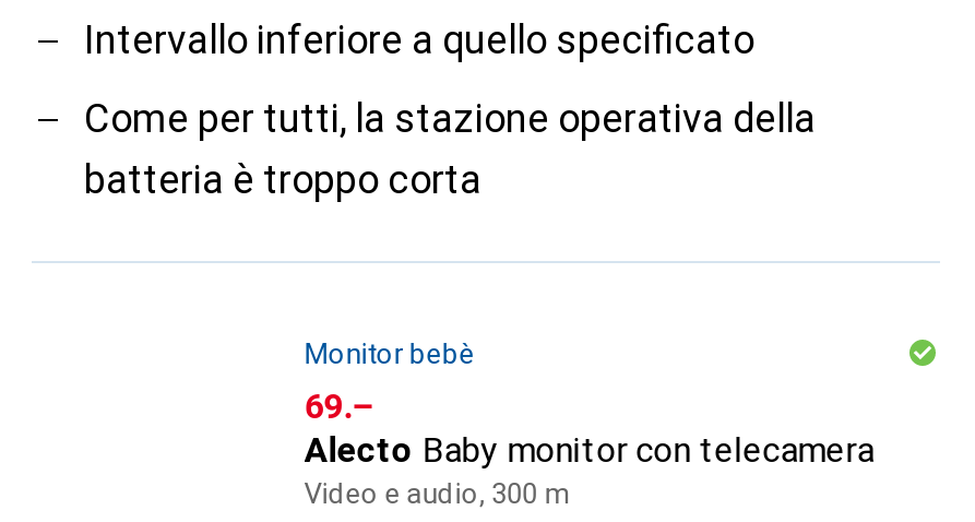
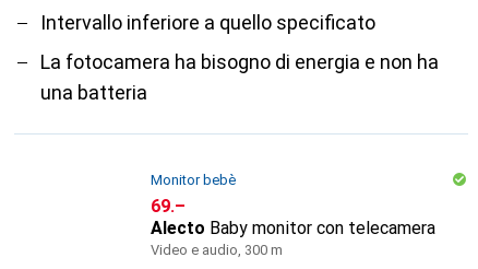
- Come per tutti, la stazione operativa della
- batteria è troppo corta
+ La fotocamera ha bisogno di energia e non ha
+ una batteria
